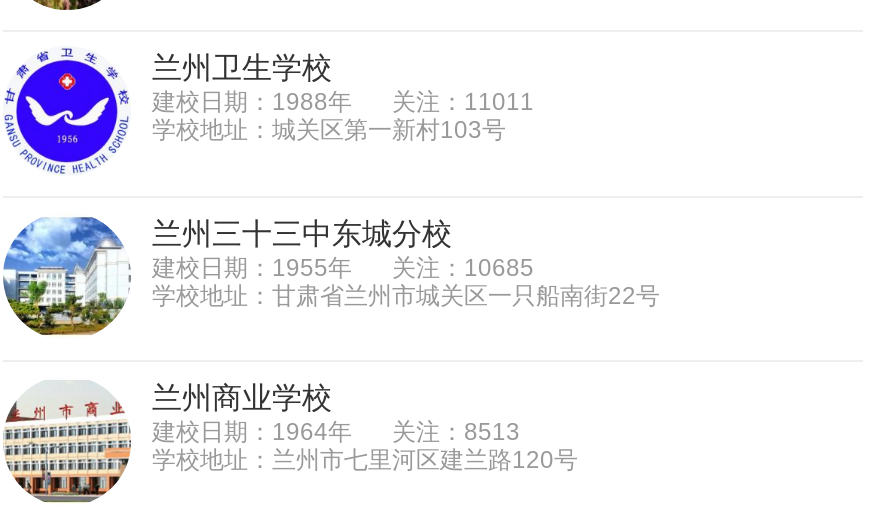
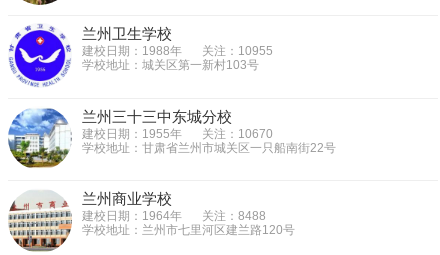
- 建校日期：1988年 关注：11011
+ 建校日期：1988年 关注：10955

- 建校日期：1955年 关注：10685
+ 建校日期：1955年 关注：10670

- 建校日期：1964年 关注：8513
+ 建校日期：1964年 关注：8488
